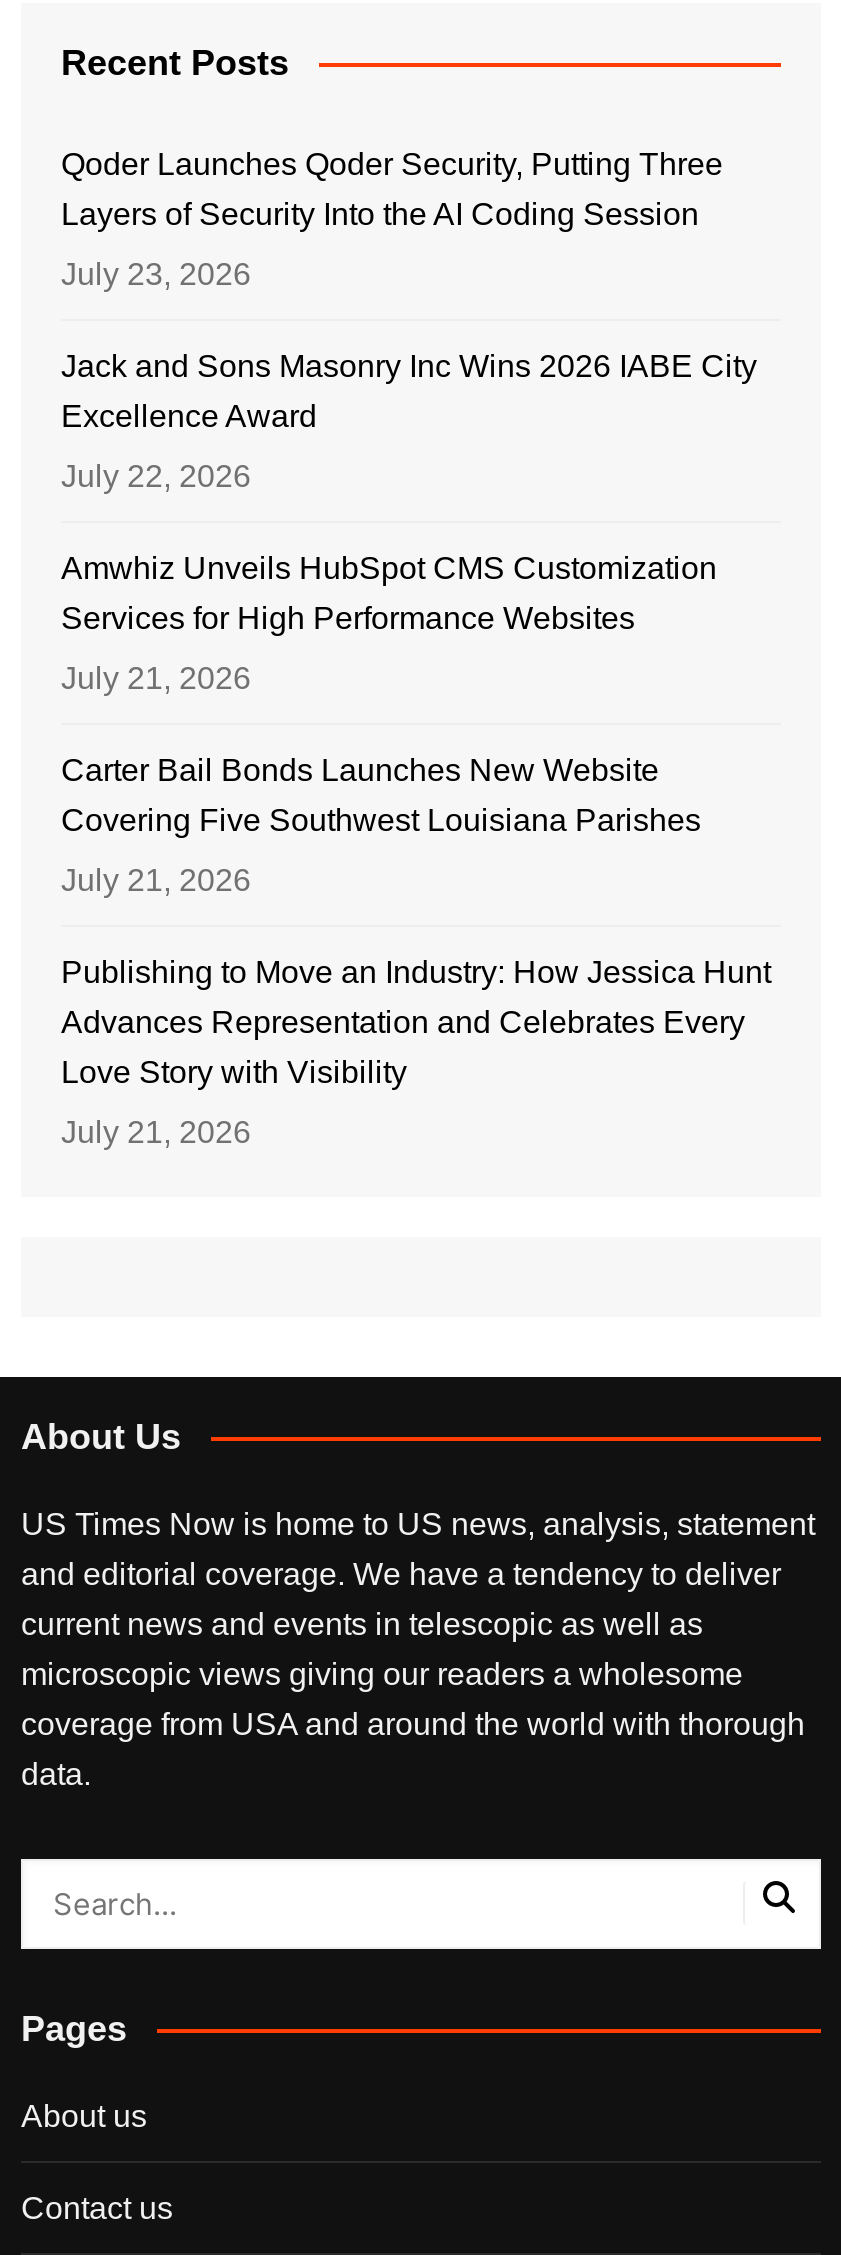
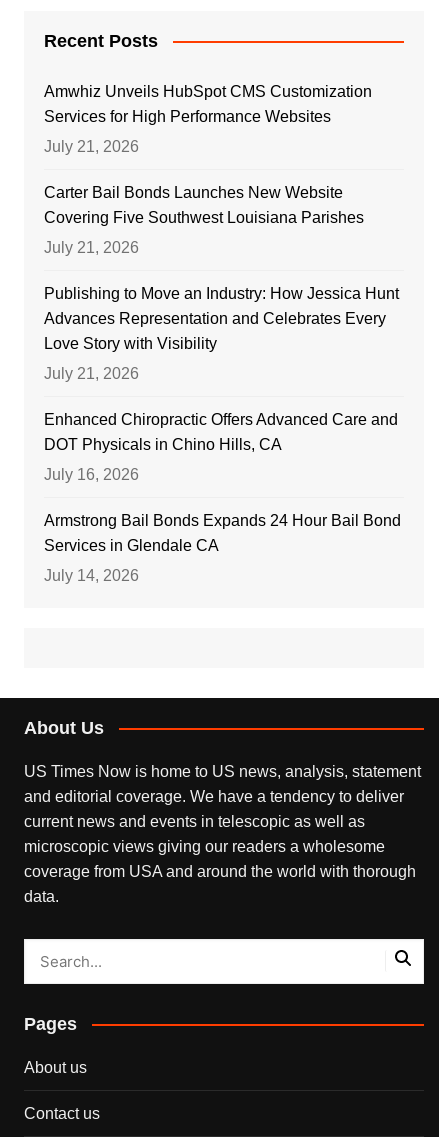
- Qoder Launches Qoder Security, Putting Three
- Layers of Security Into the AI Coding Session
- July 23, 2026
- Jack and Sons Masonry Inc Wins 2026 IABE City
- Excellence Award
- July 22, 2026

moved up: Amwhiz Unveils HubSpot CMS Customization | Services for High Performance Websites | July 21, 2026 | ... | Love Story with Visibility | July 21, 2026

+ Enhanced Chiropractic Offers Advanced Care and
+ DOT Physicals in Chino Hills, CA
+ July 16, 2026
+ Armstrong Bail Bonds Expands 24 Hour Bail Bond
+ Services in Glendale CA
+ July 14, 2026
